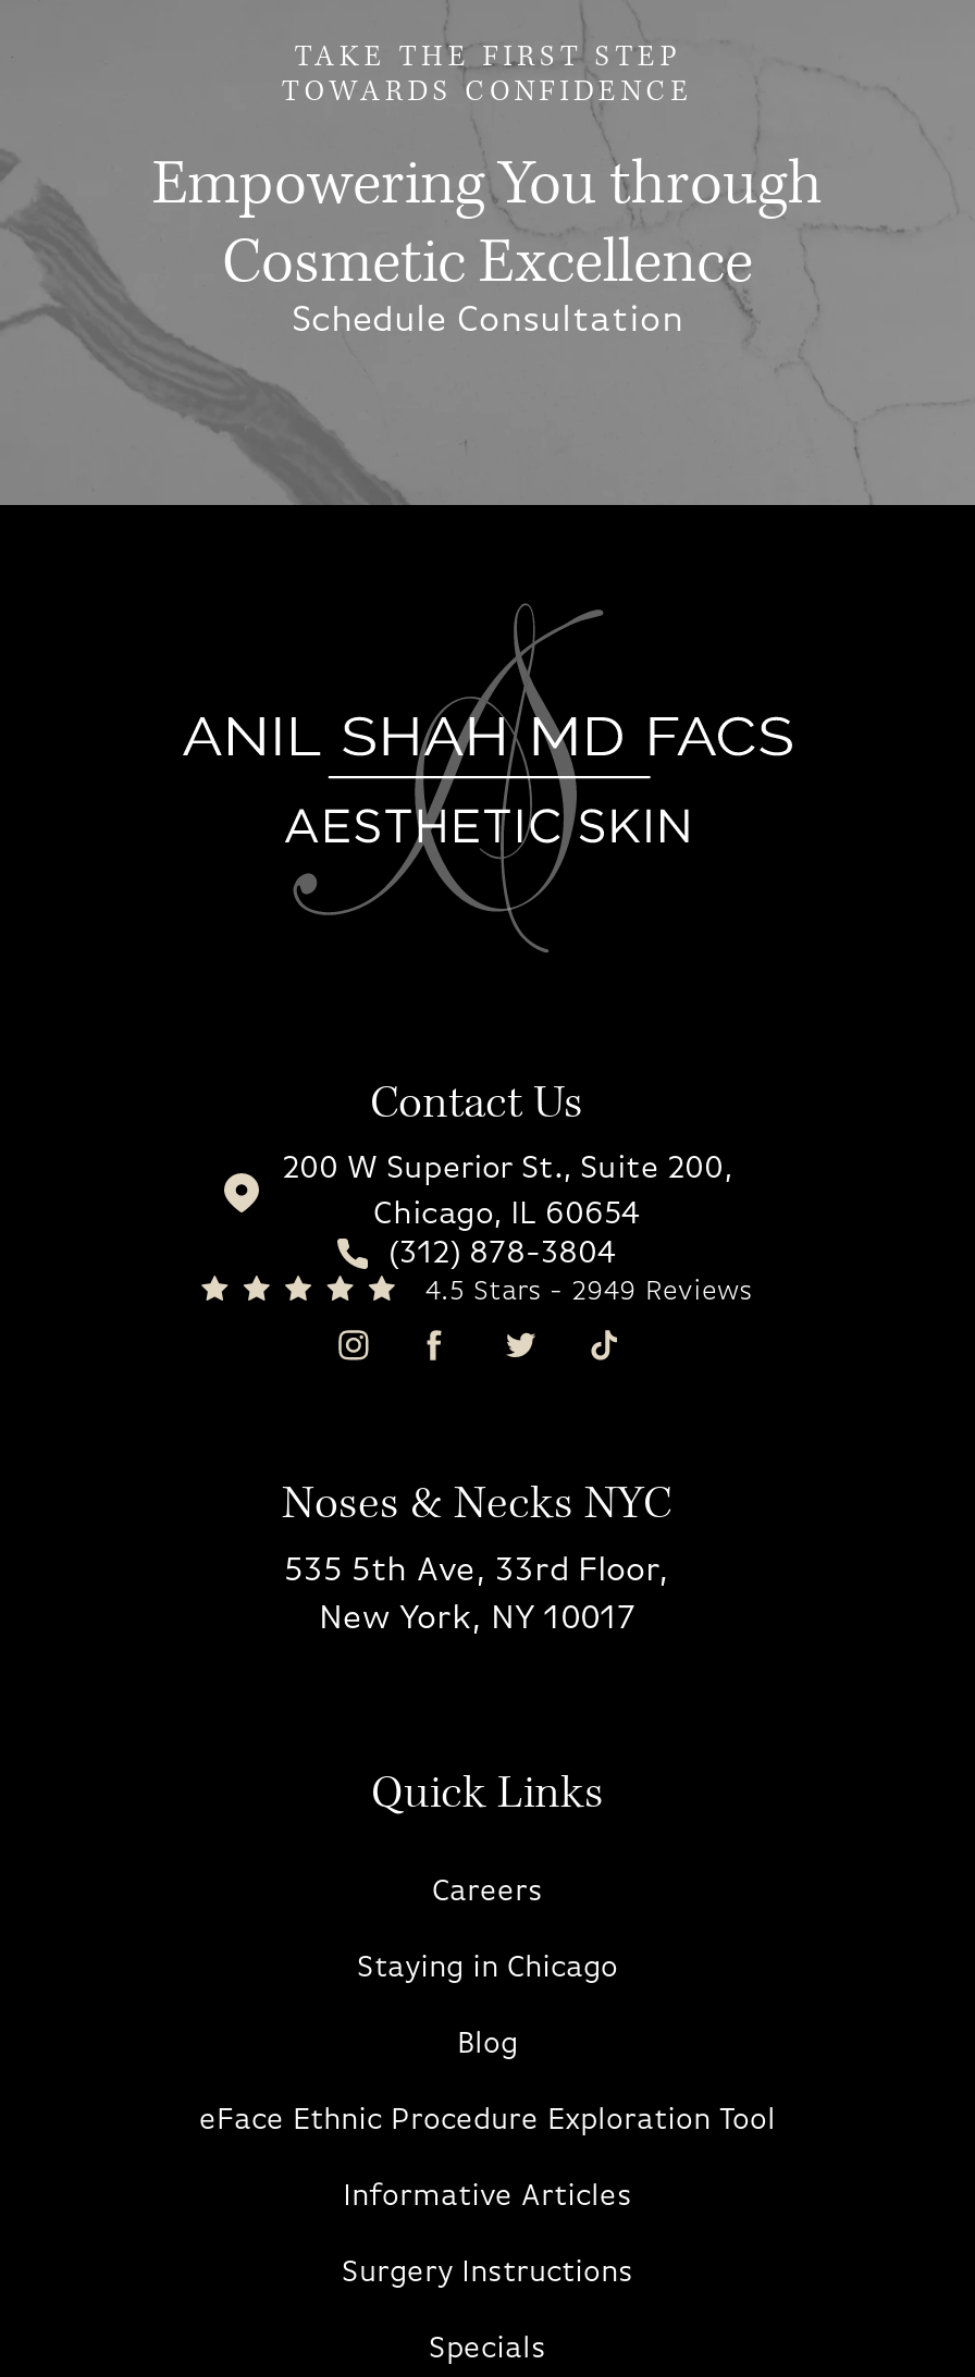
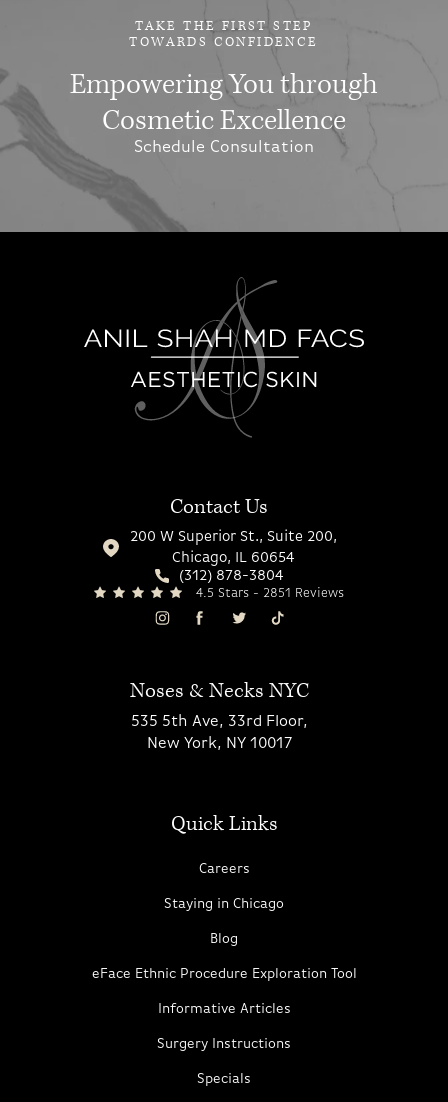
- 4.5 Stars - 2949 Reviews
+ 4.5 Stars - 2851 Reviews
